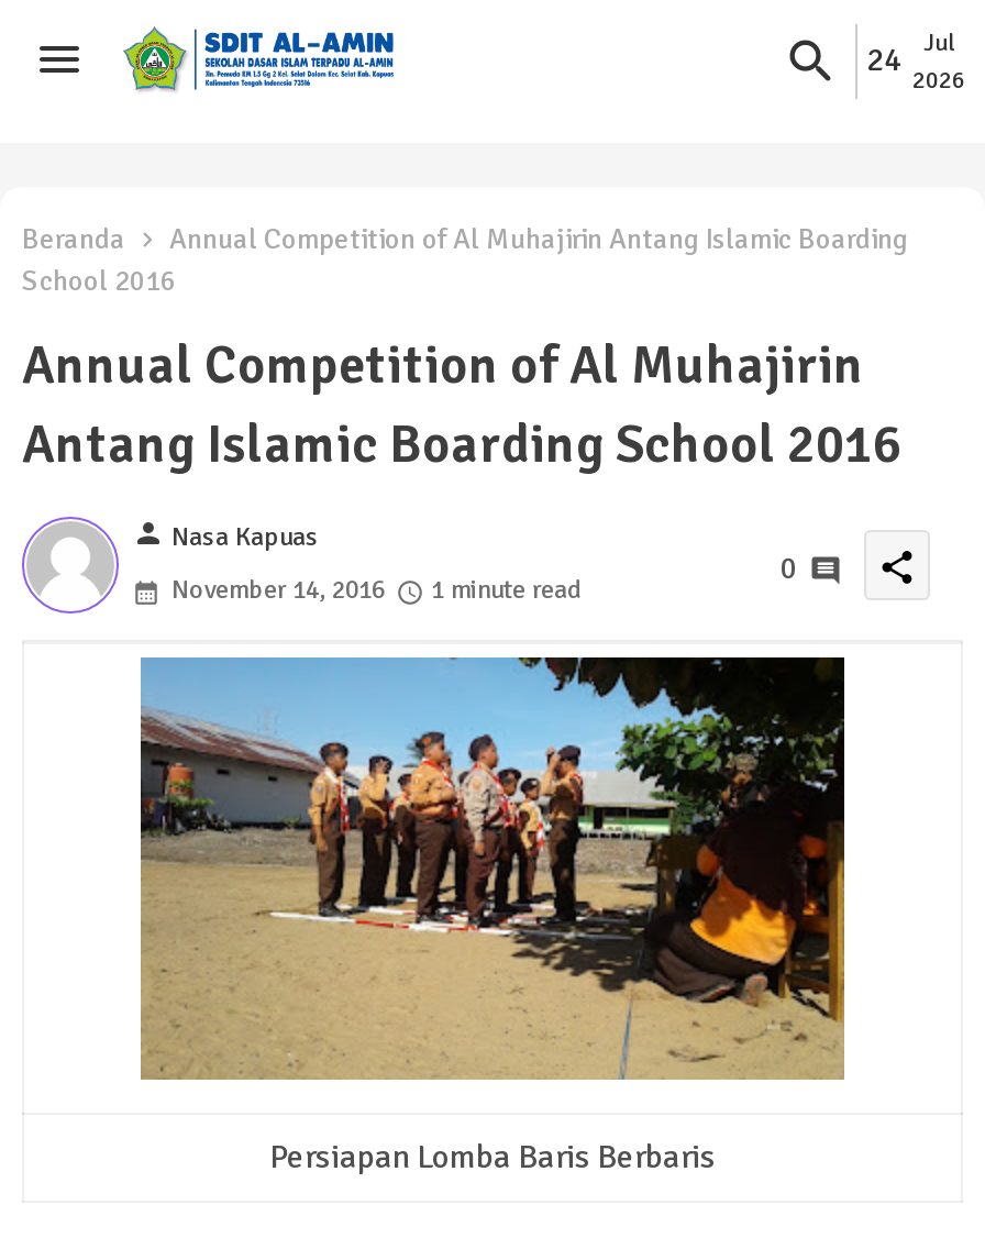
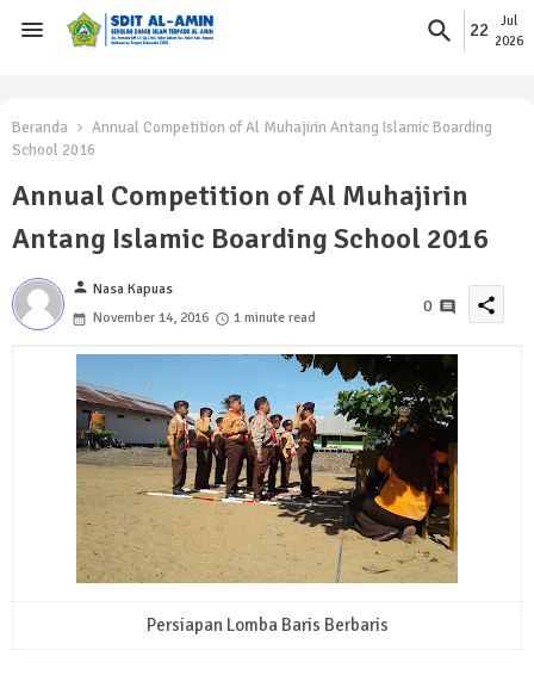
- 24 2026 Jul
+ 22 2026 Jul
